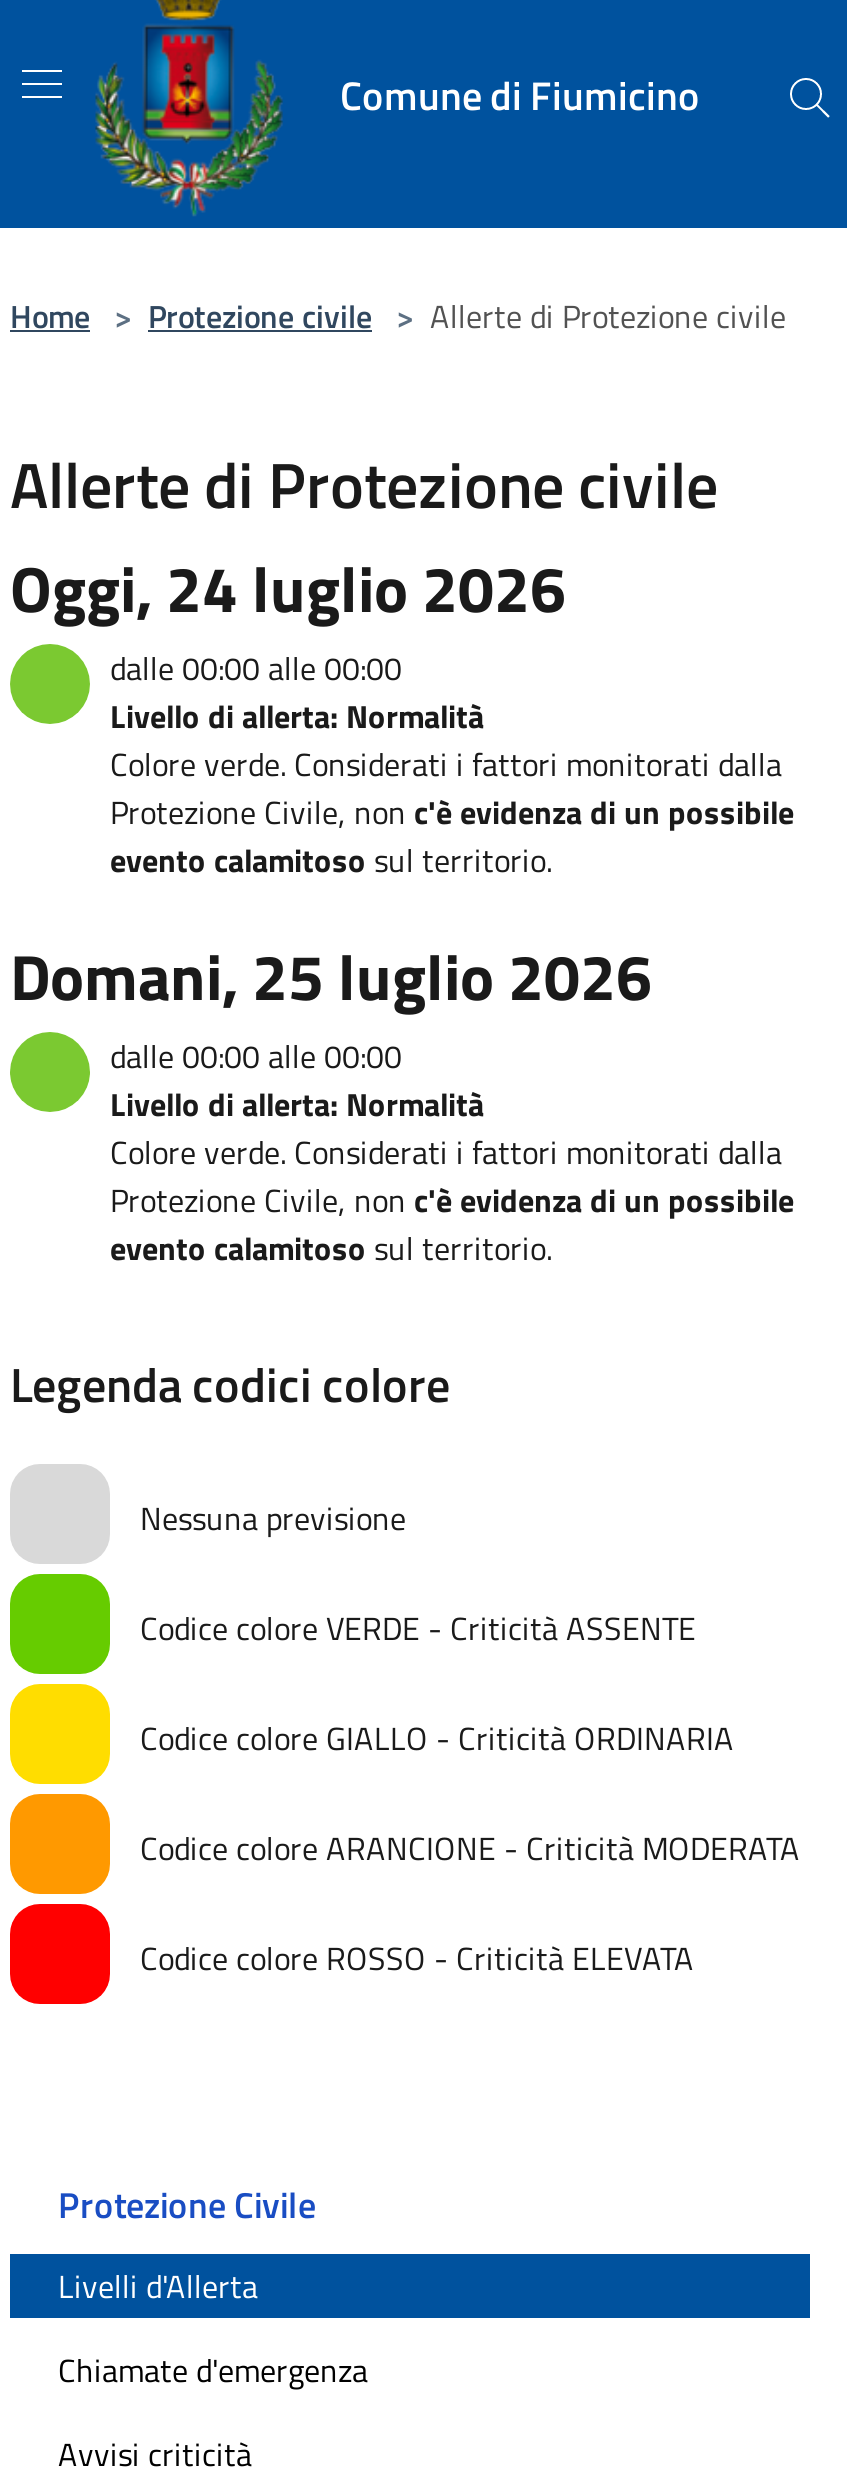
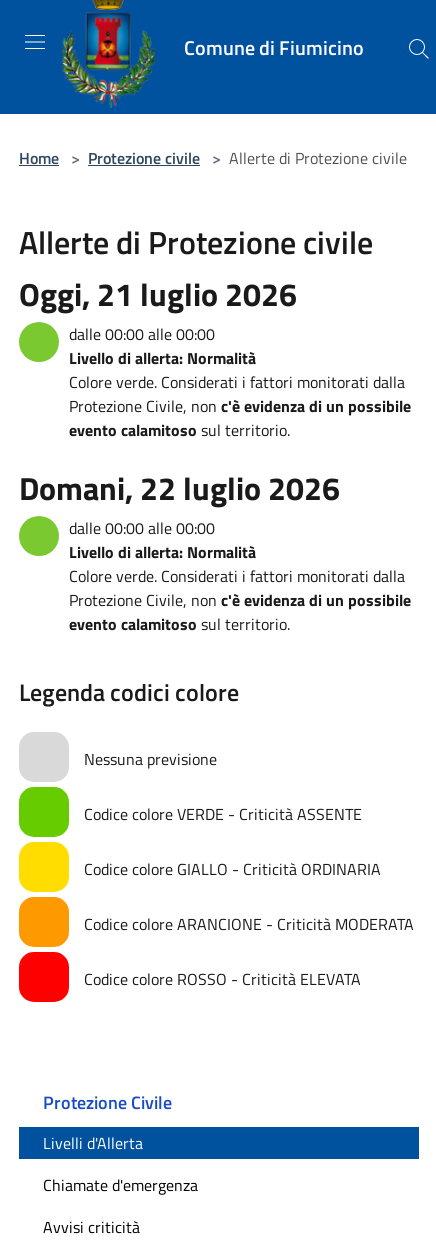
- Oggi, 24 luglio 2026
+ Oggi, 21 luglio 2026

- Domani, 25 luglio 2026
+ Domani, 22 luglio 2026
